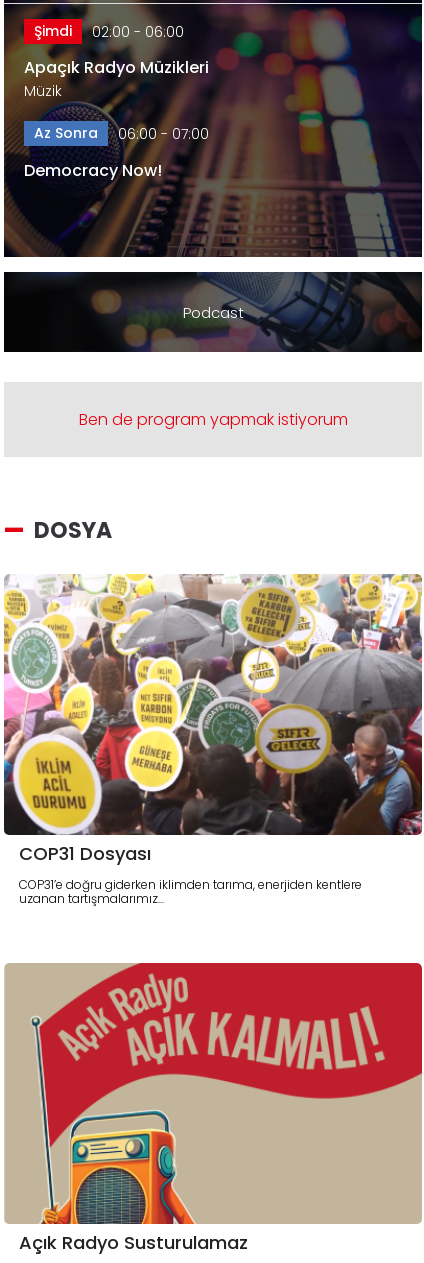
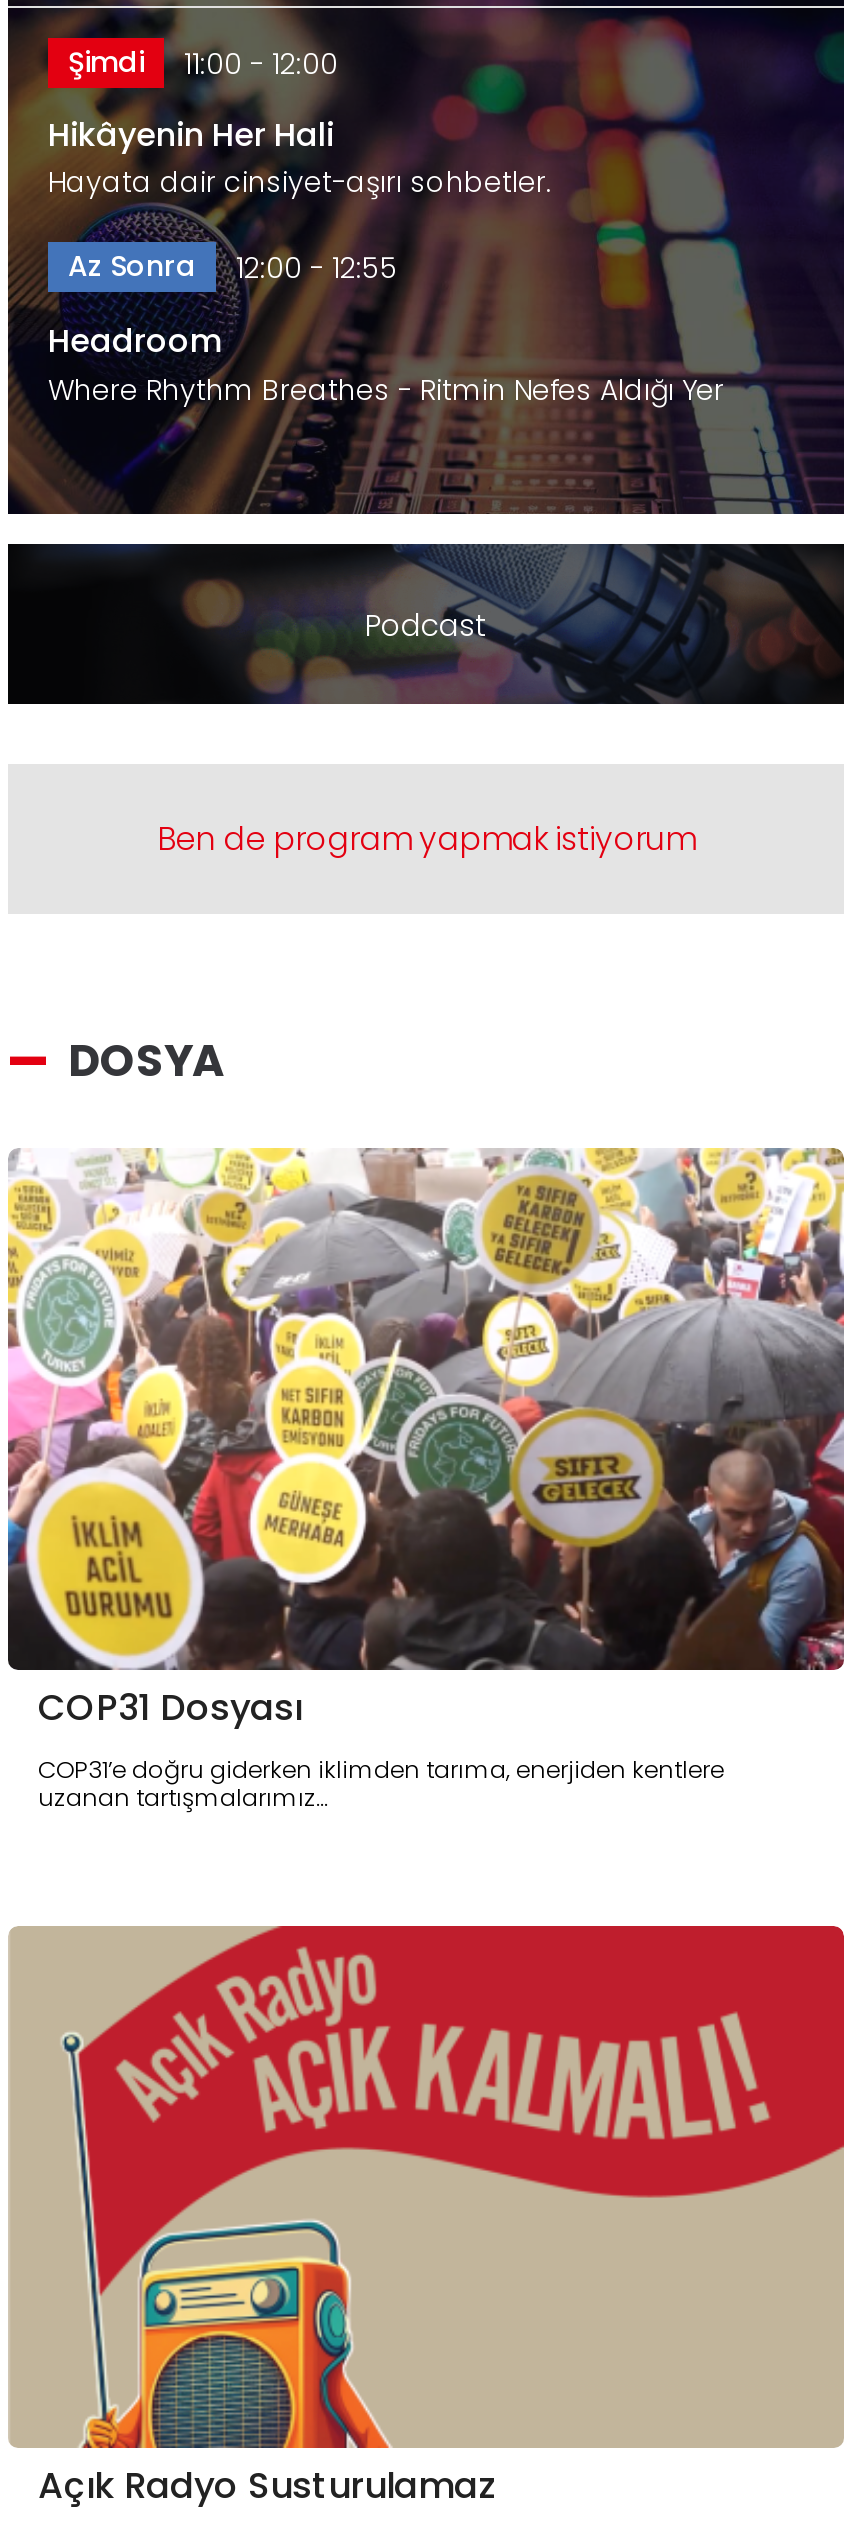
- Şimdi 02:00 - 06:00
+ Şimdi 11:00 - 12:00

- Apaçık Radyo Müzikleri
- Müzik
+ Hikâyenin Her Hali
+ Hayata dair cinsiyet-aşırı sohbetler.

- Az Sonra 06:00 - 07:00
+ Az Sonra 12:00 - 12:55

- Democracy Now!
+ Headroom
+ Where Rhythm Breathes - Ritmin Nefes Aldığı Yer
